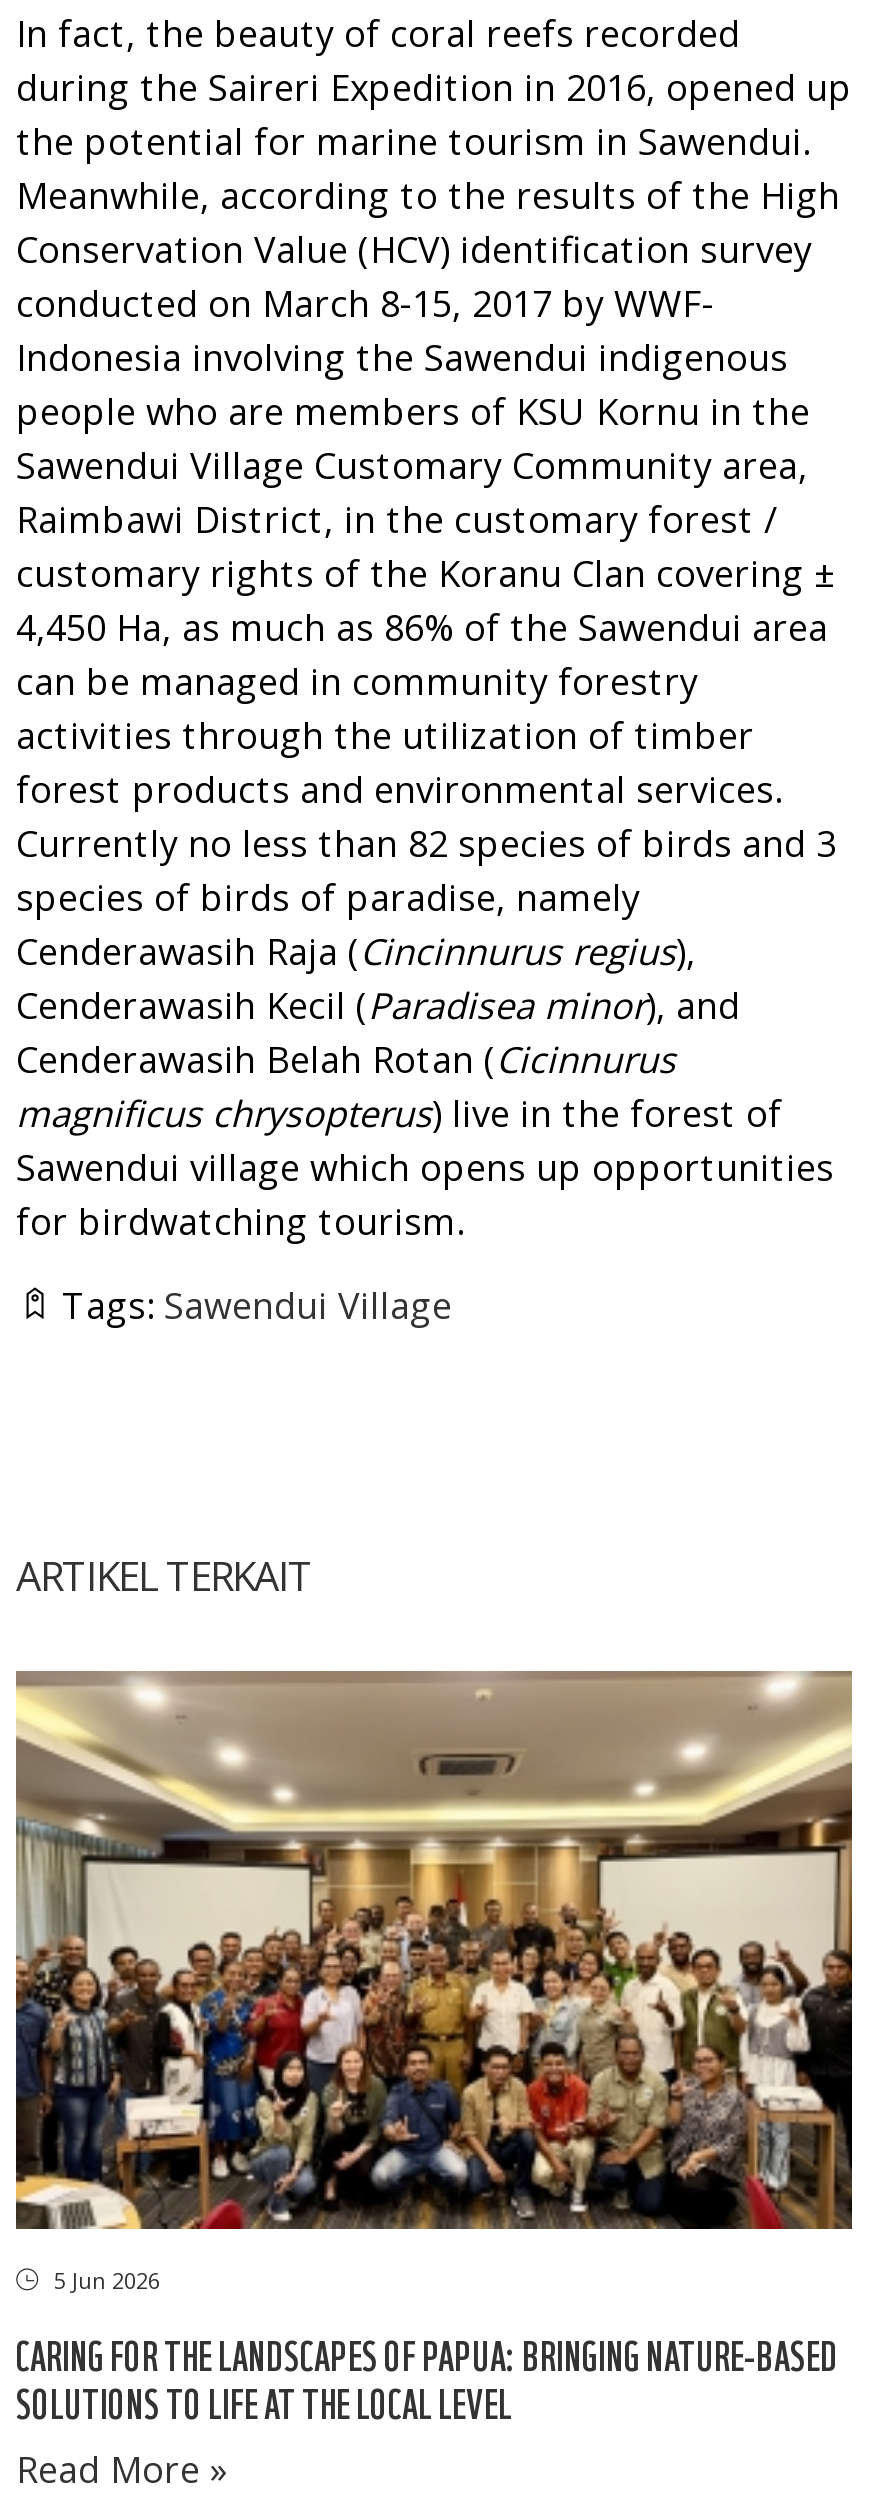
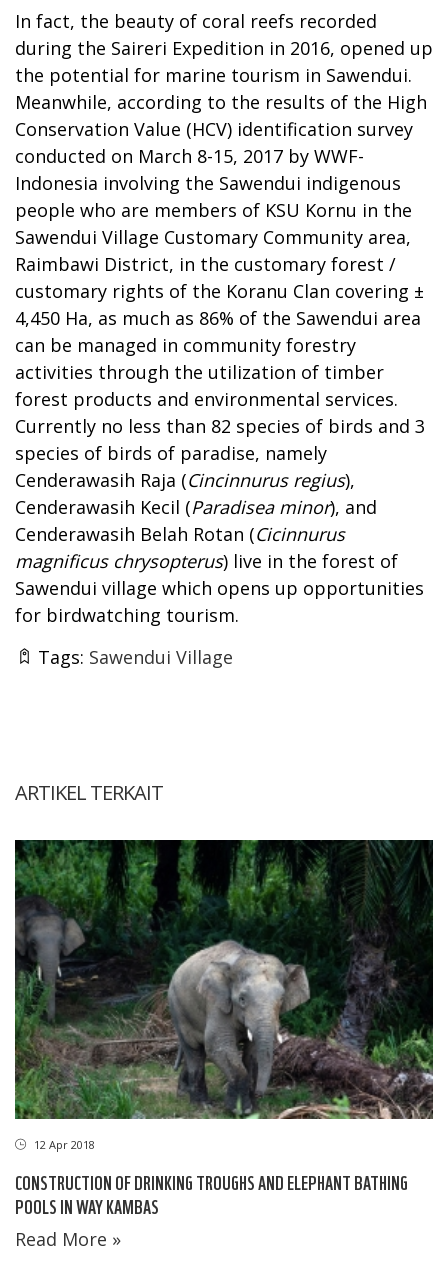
- [image]
- 5 Jun 2026
+ [image]
+ 12 Apr 2018

- CARING FOR THE LANDSCAPES OF PAPUA: BRINGING NATURE-BASED
- SOLUTIONS TO LIFE AT THE LOCAL LEVEL
+ CONSTRUCTION OF DRINKING TROUGHS AND ELEPHANT BATHING
+ POOLS IN WAY KAMBAS
